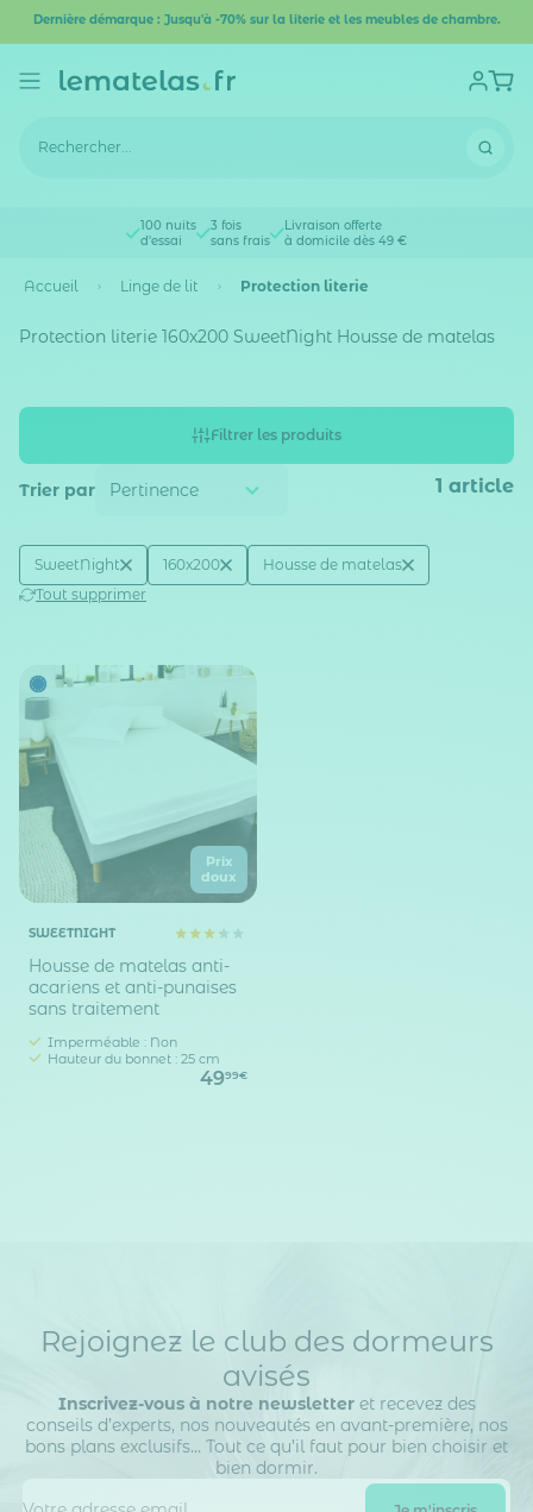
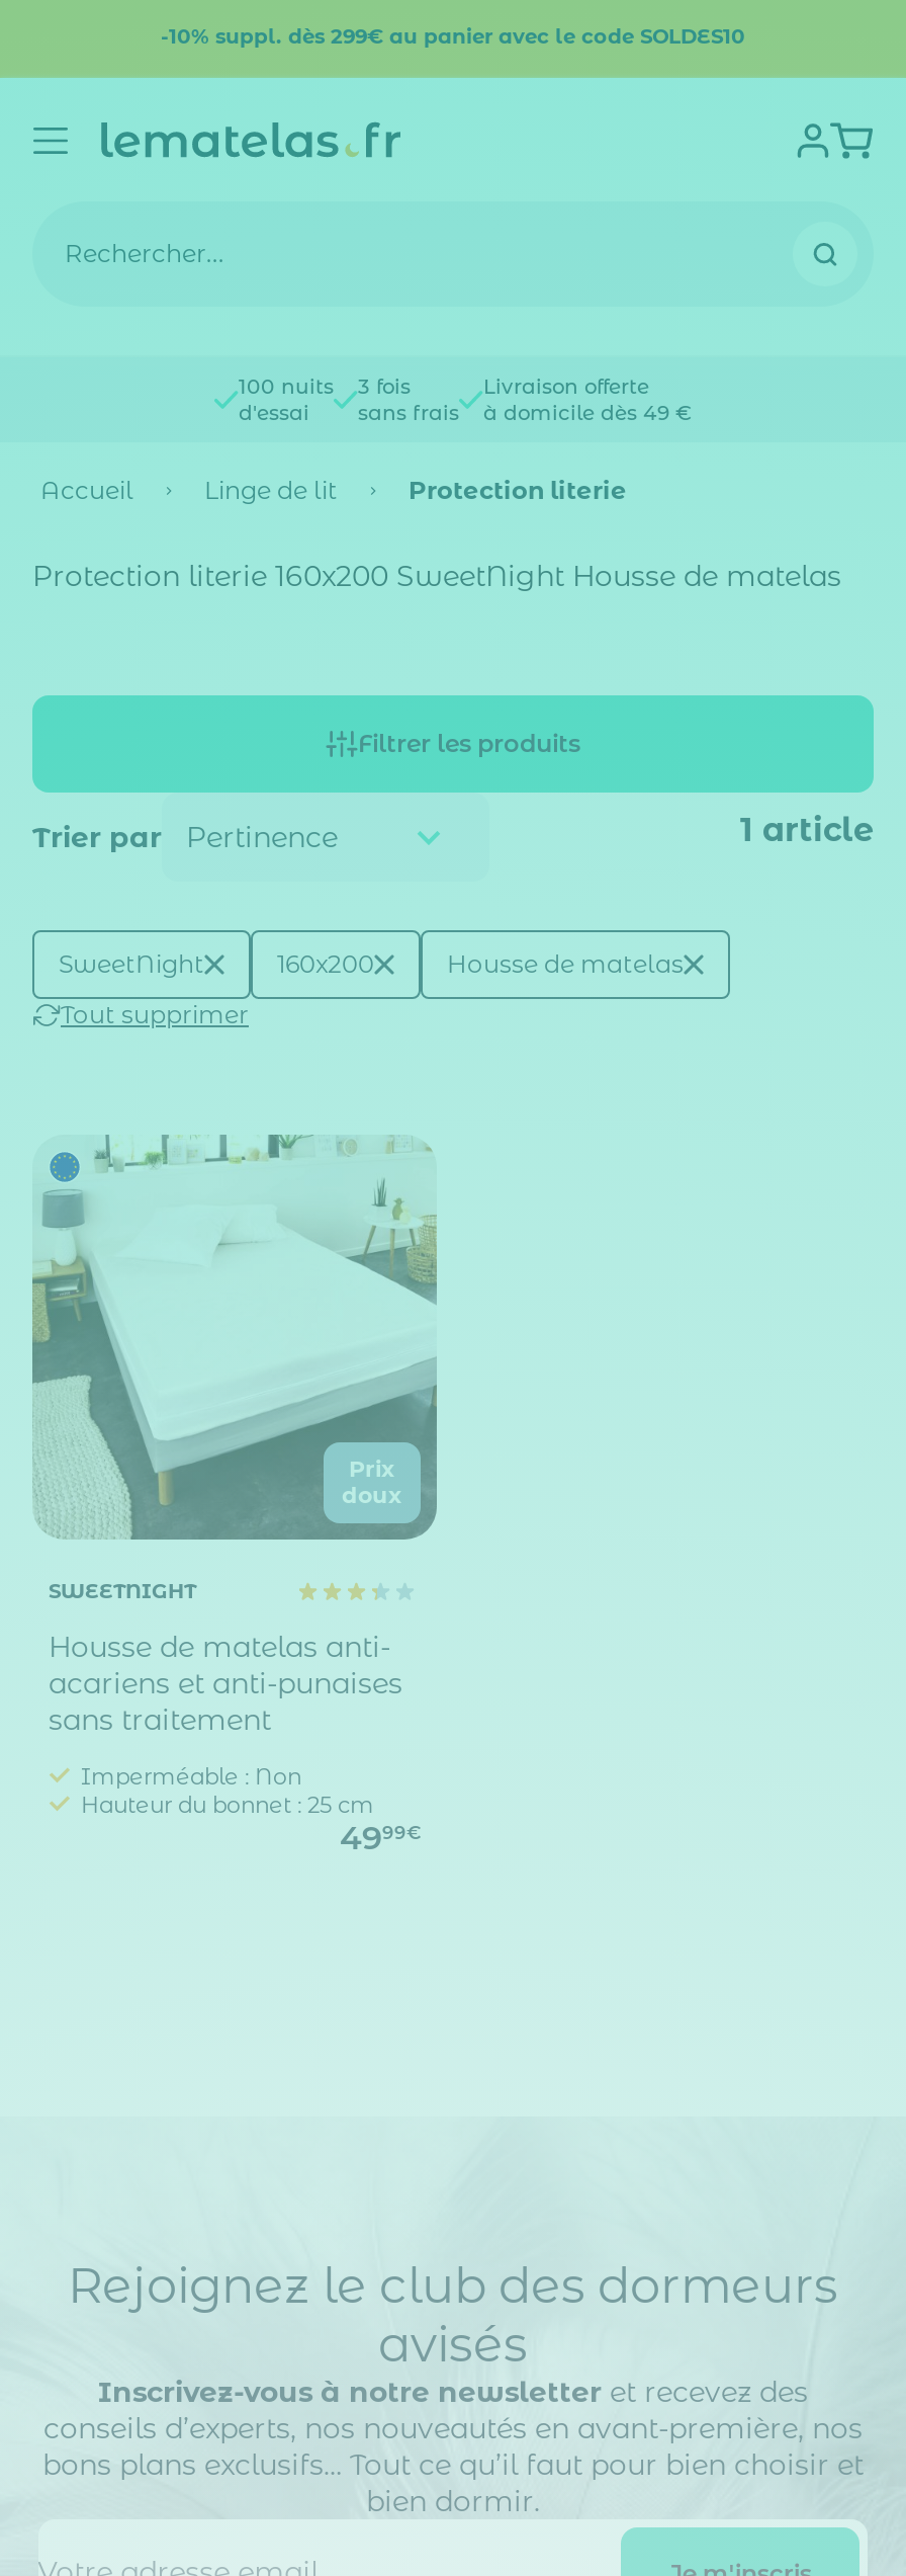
- Dernière démarque : Jusqu'à -70% sur la literie et les meubles de chambre.
+ -10% suppl. dès 299€ au panier avec le code SOLDES10
